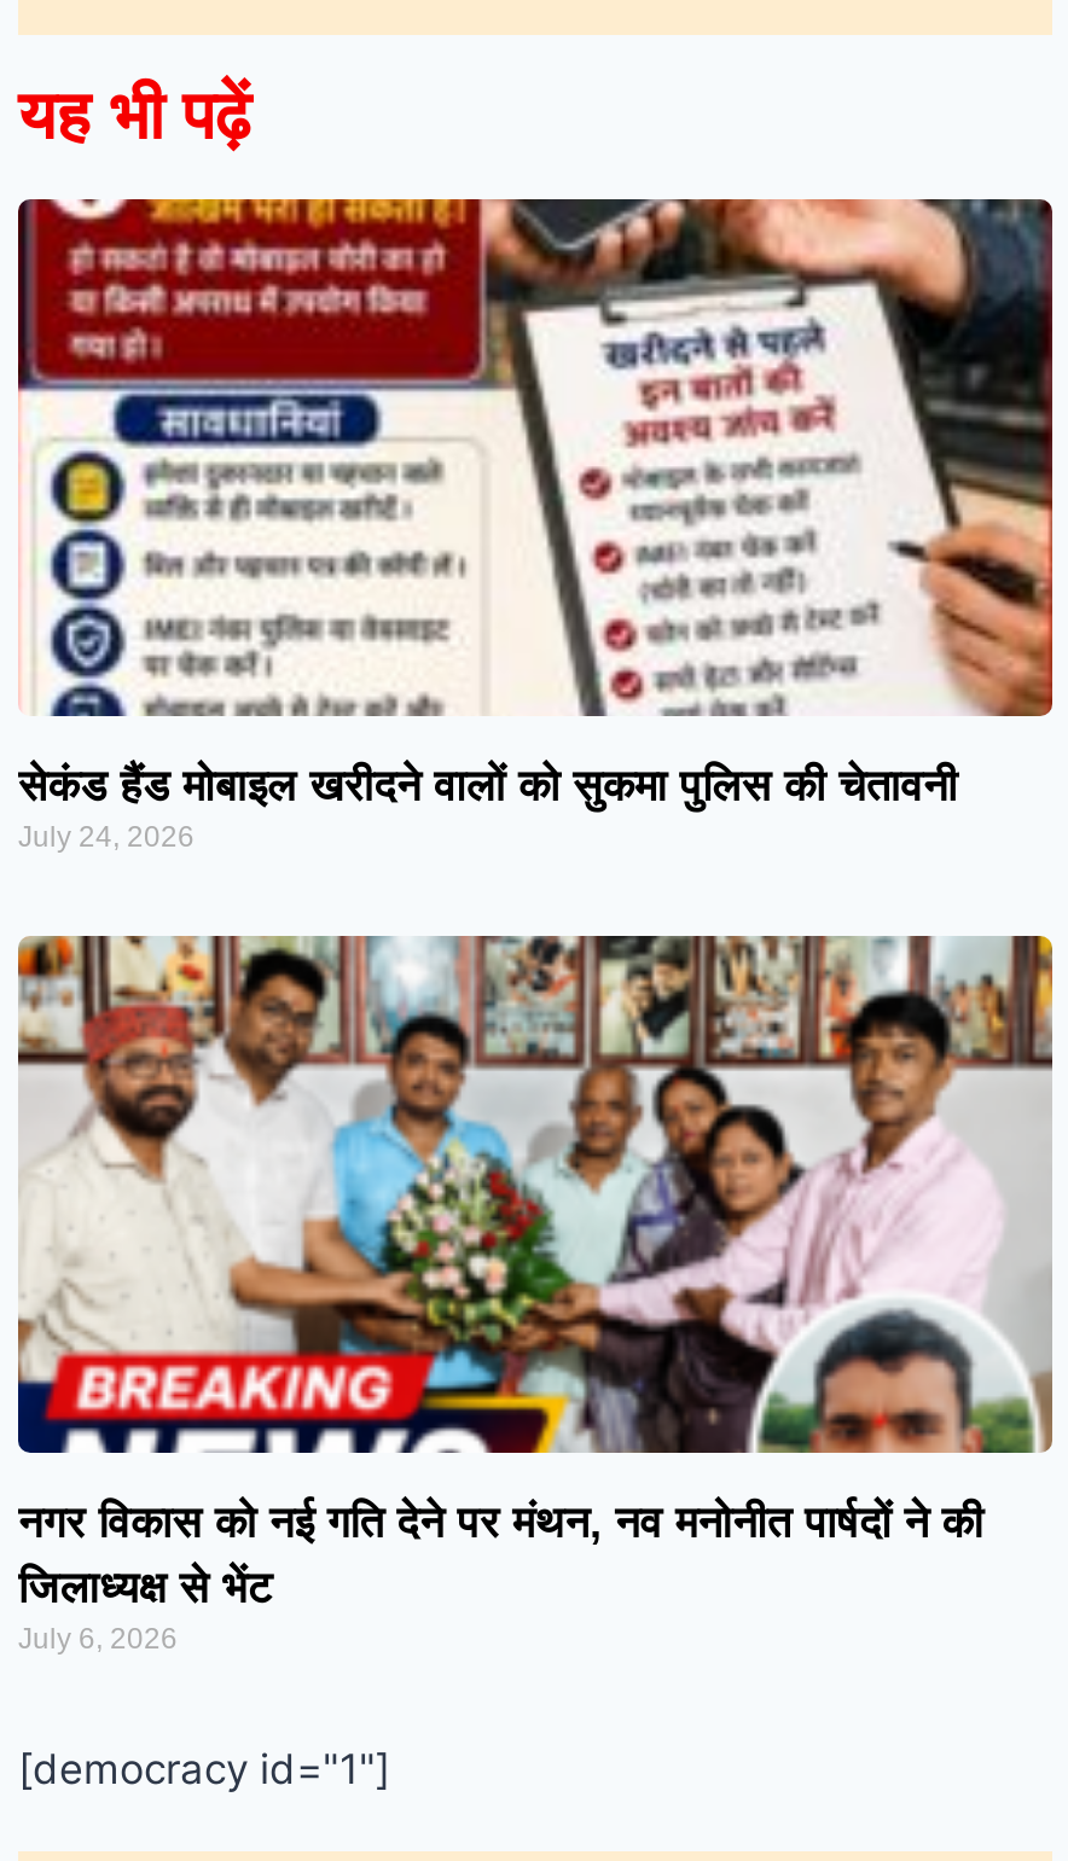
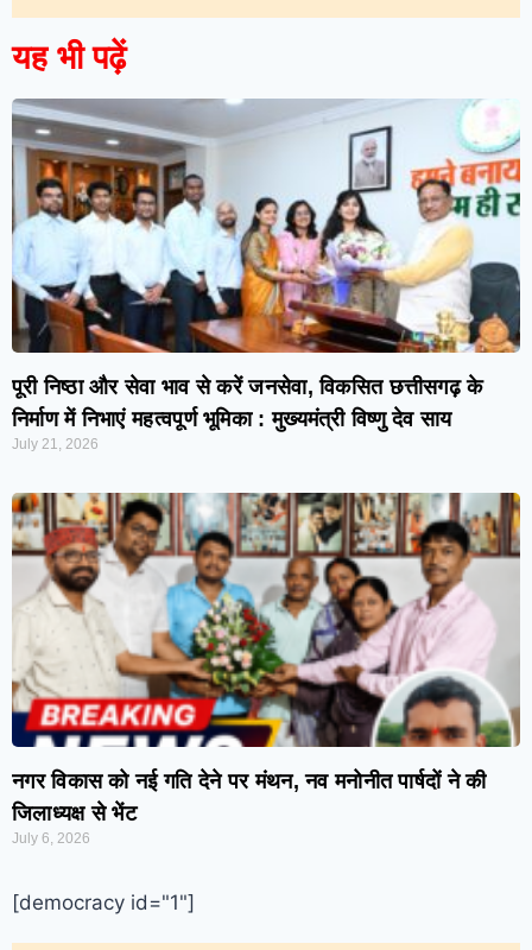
- [image]
- सेकंड हैंड मोबाइल खरीदने वालों को सुकमा पुलिस की चेतावनी
- July 24, 2026
+ [image]
+ पूरी निष्ठा और सेवा भाव से करें जनसेवा, विकसित छत्तीसगढ़ के
+ निर्माण में निभाएं महत्वपूर्ण भूमिका : मुख्यमंत्री विष्णु देव साय
+ July 21, 2026
